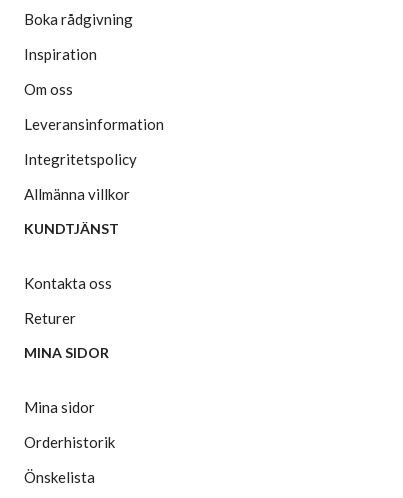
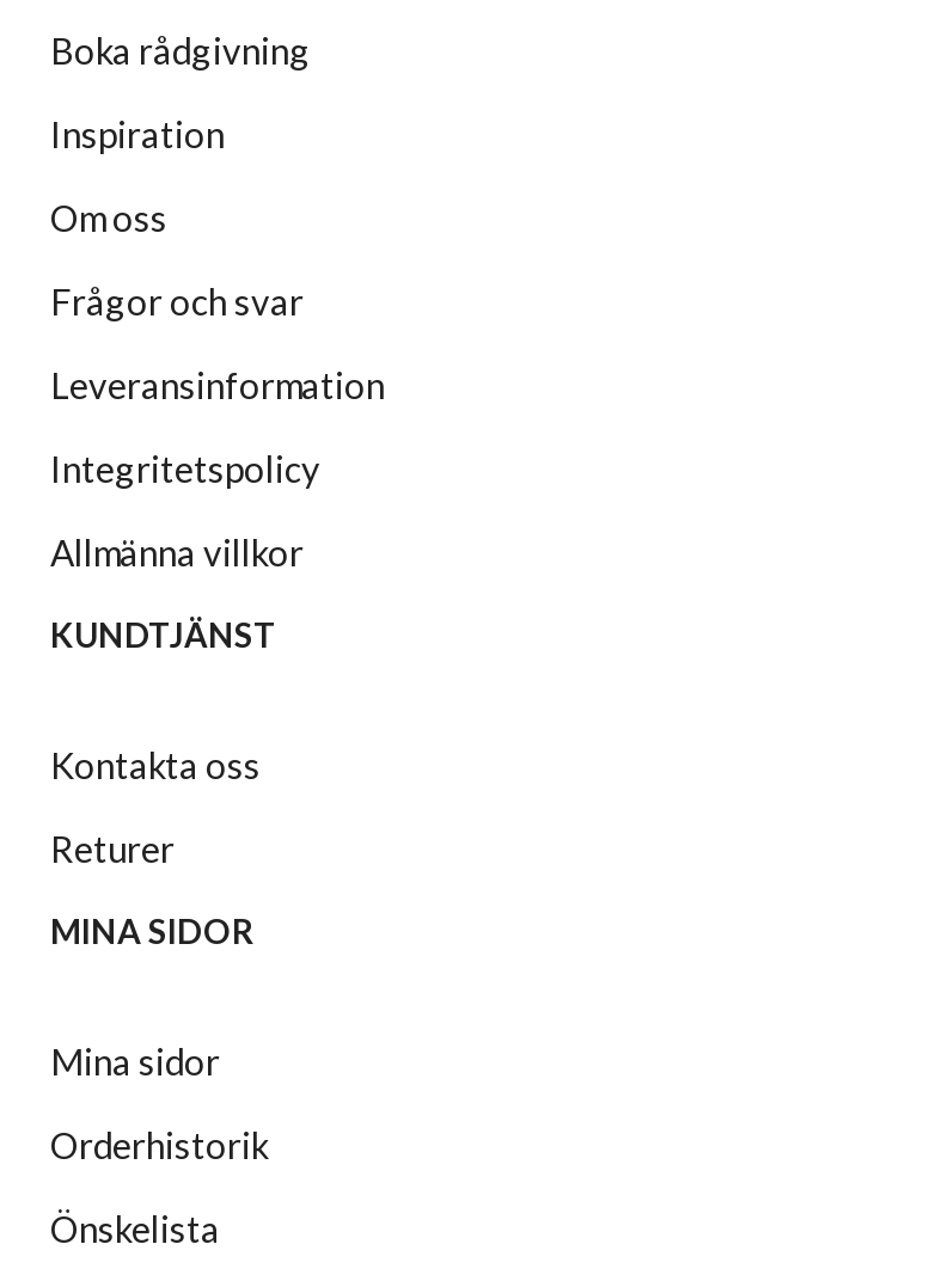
+ Frågor och svar
